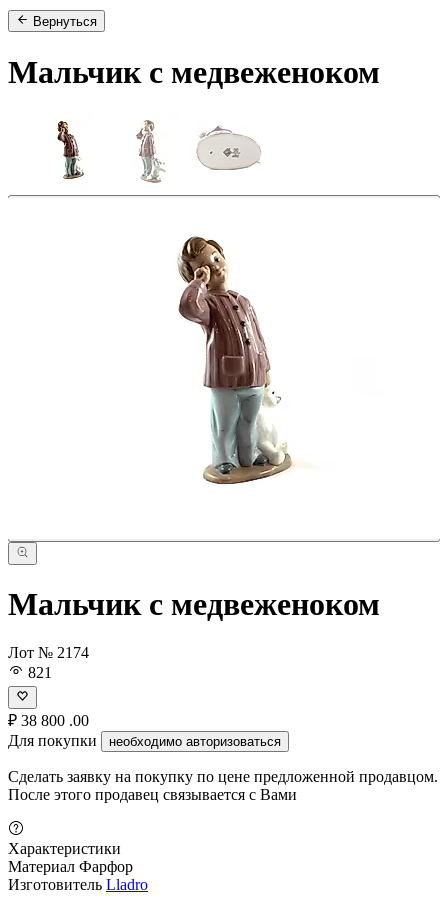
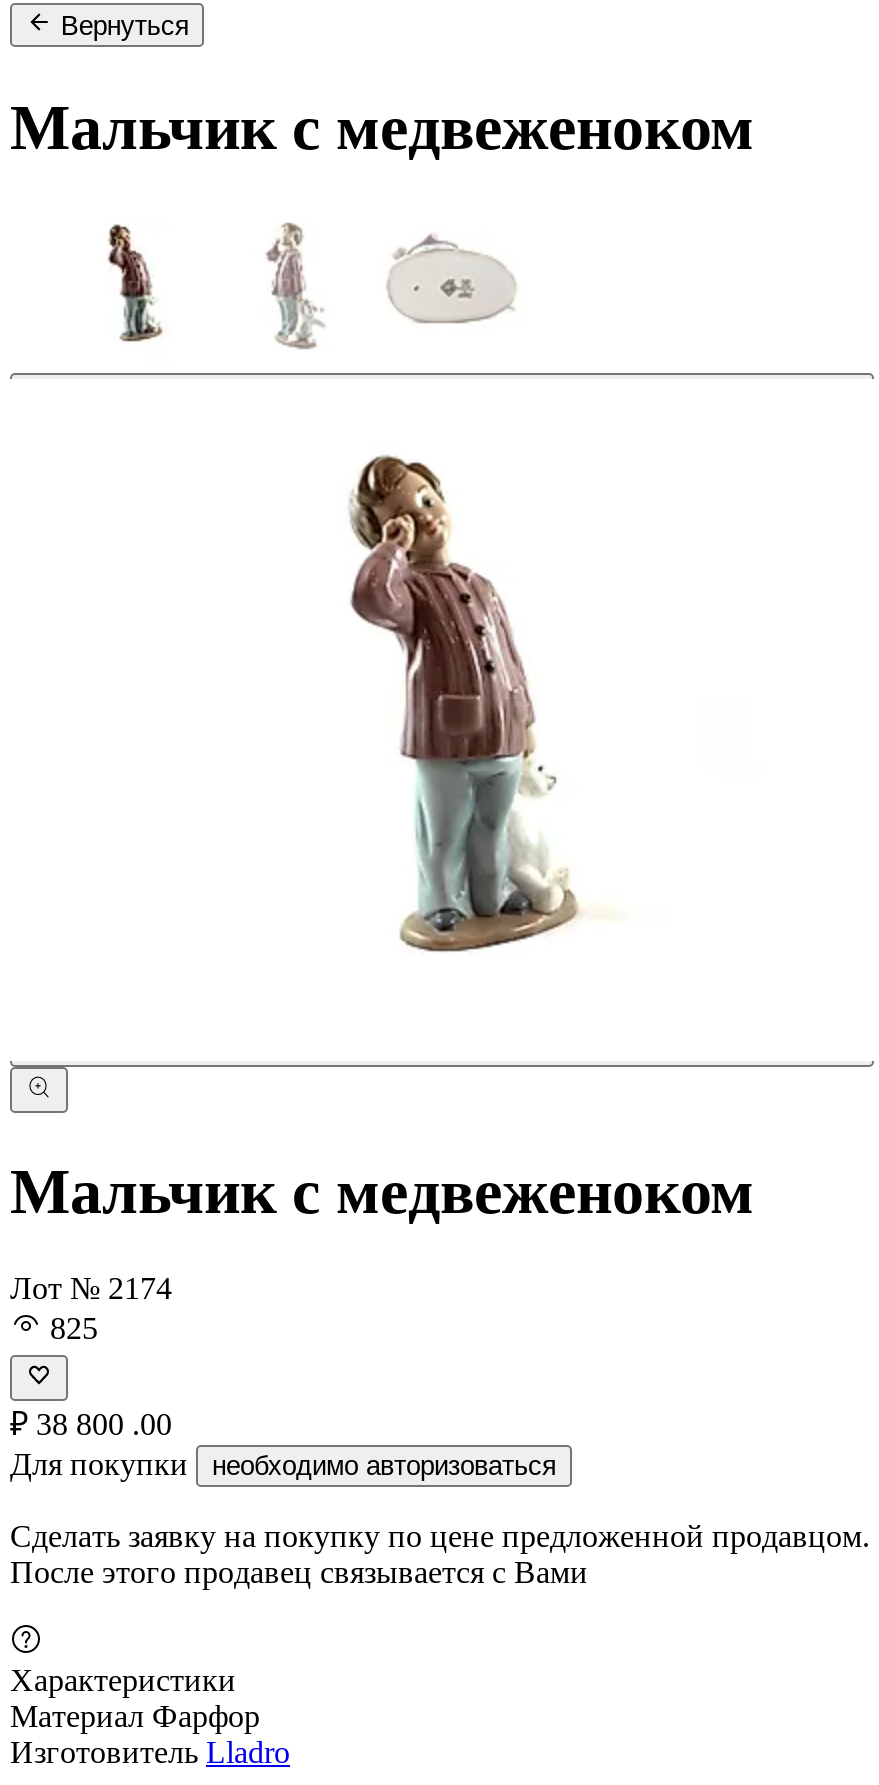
- 821
+ 825
